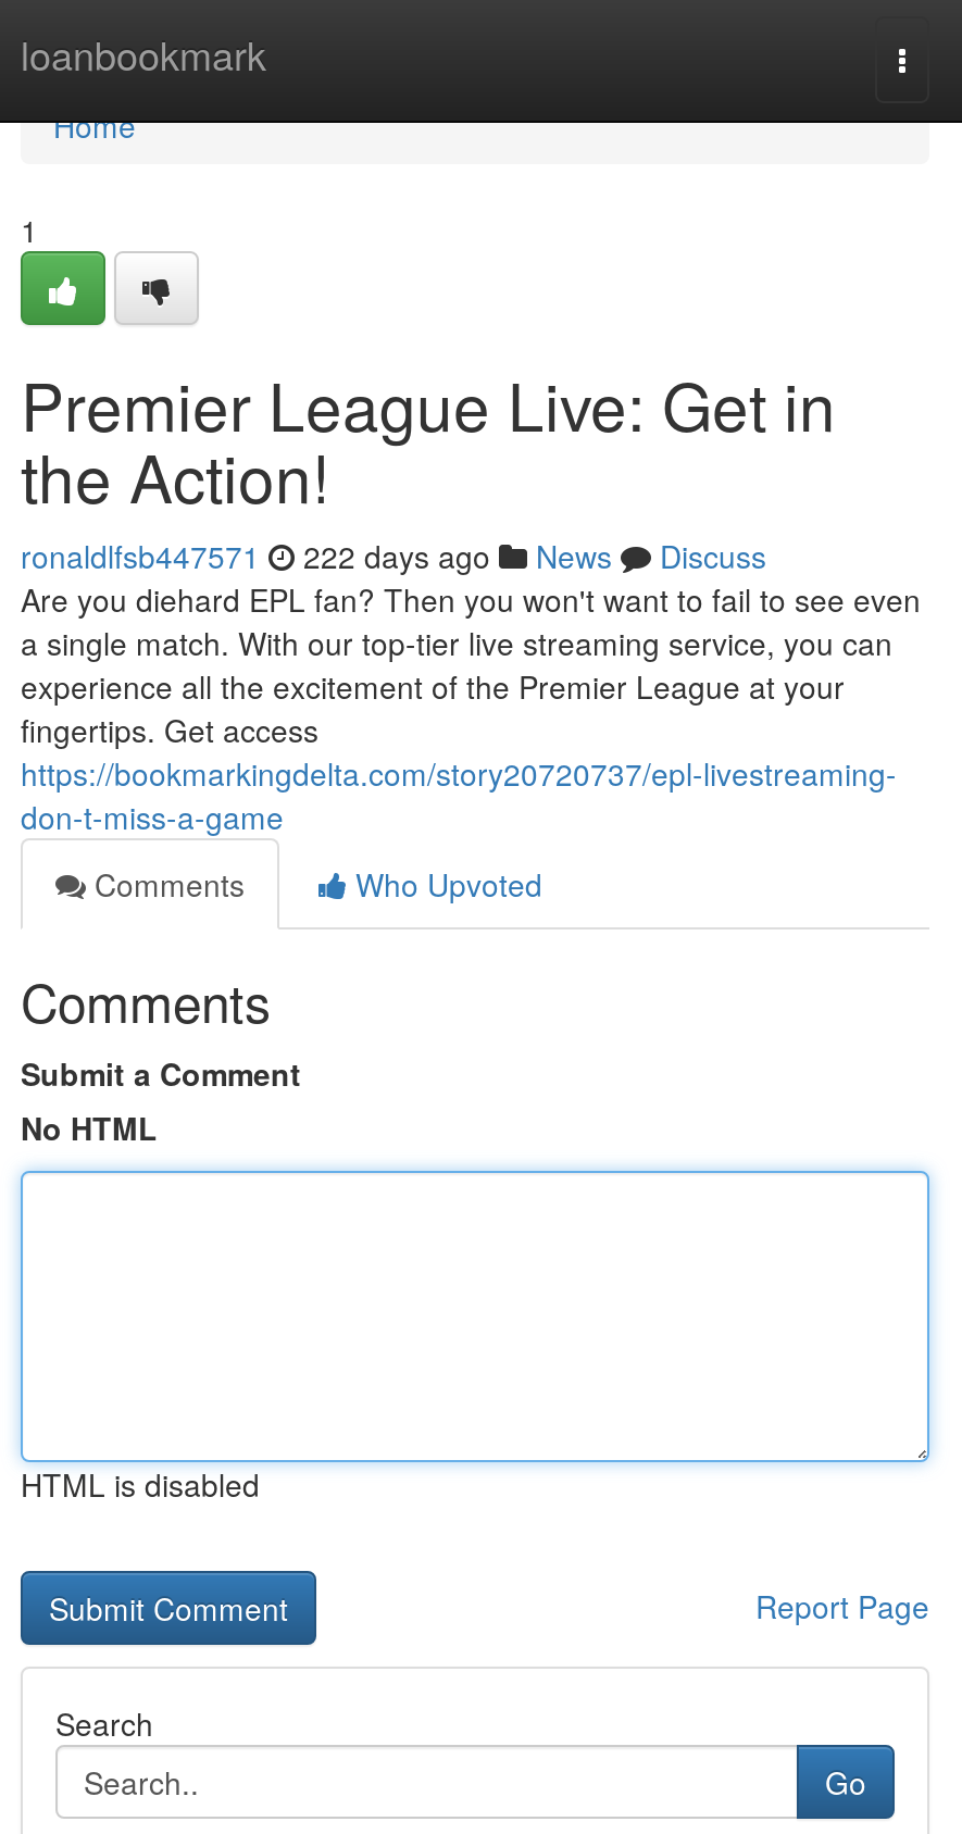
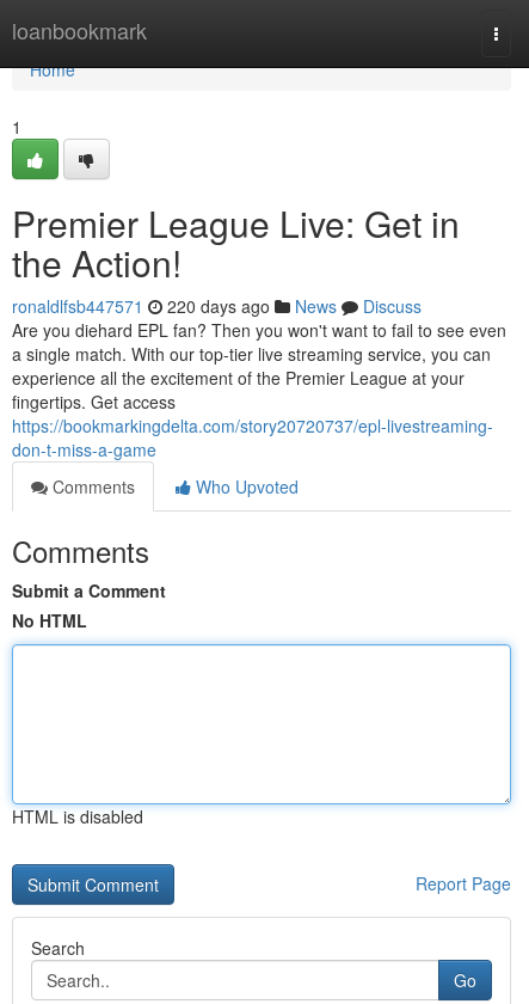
- ronaldlfsb447571 222 days ago News Discuss
+ ronaldlfsb447571 220 days ago News Discuss
